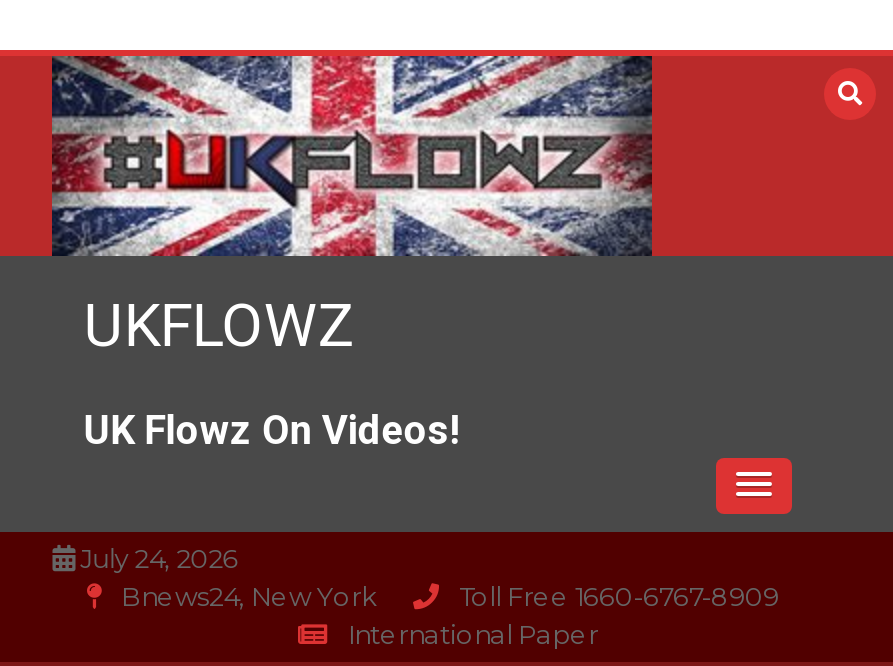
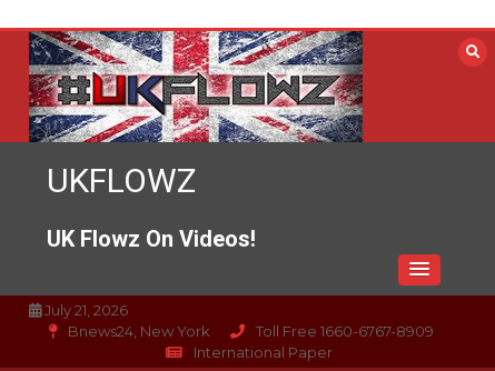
- July 24, 2026
+ July 21, 2026
